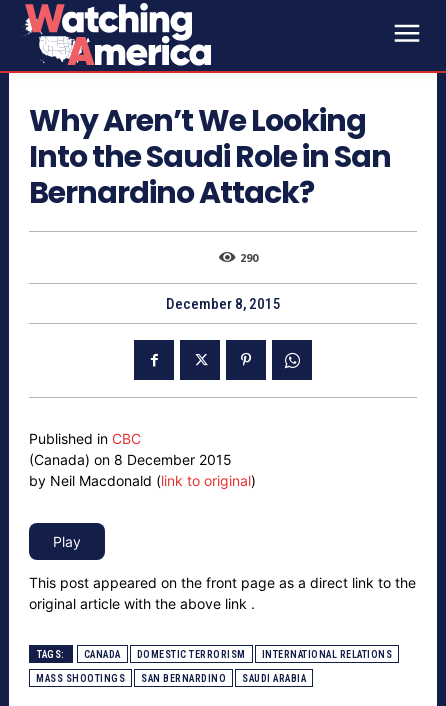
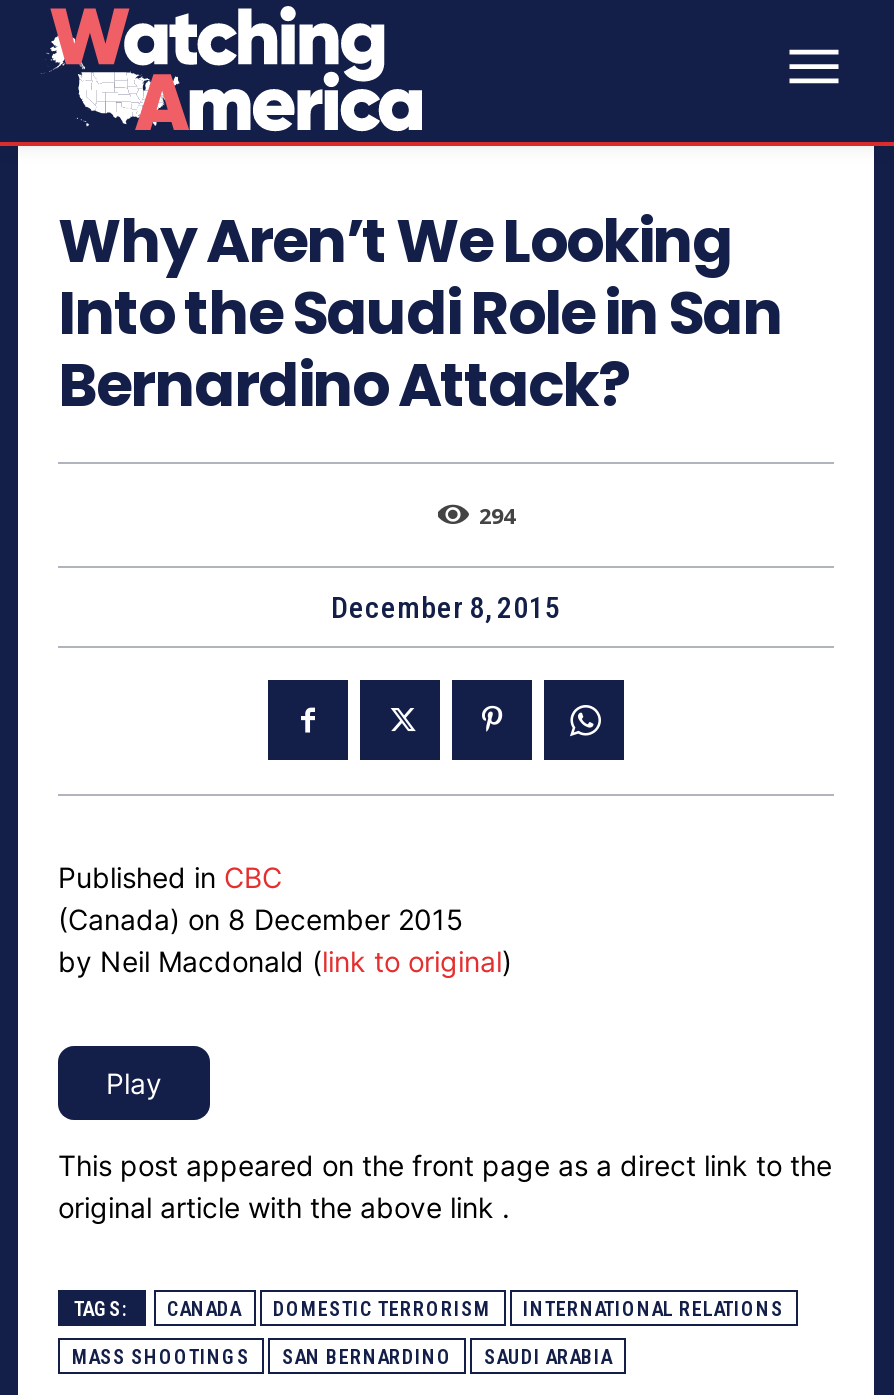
- 290
+ 294
